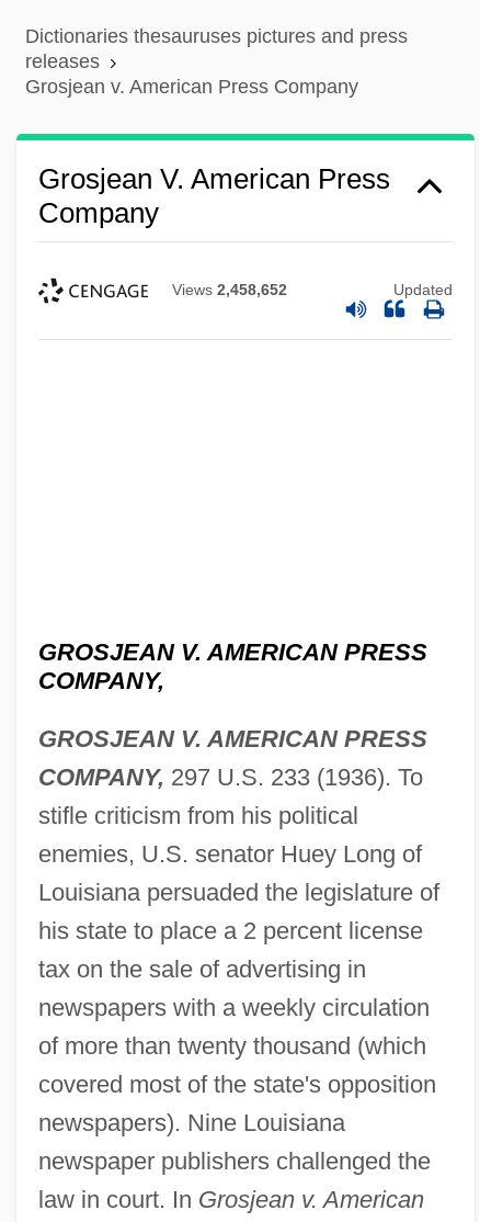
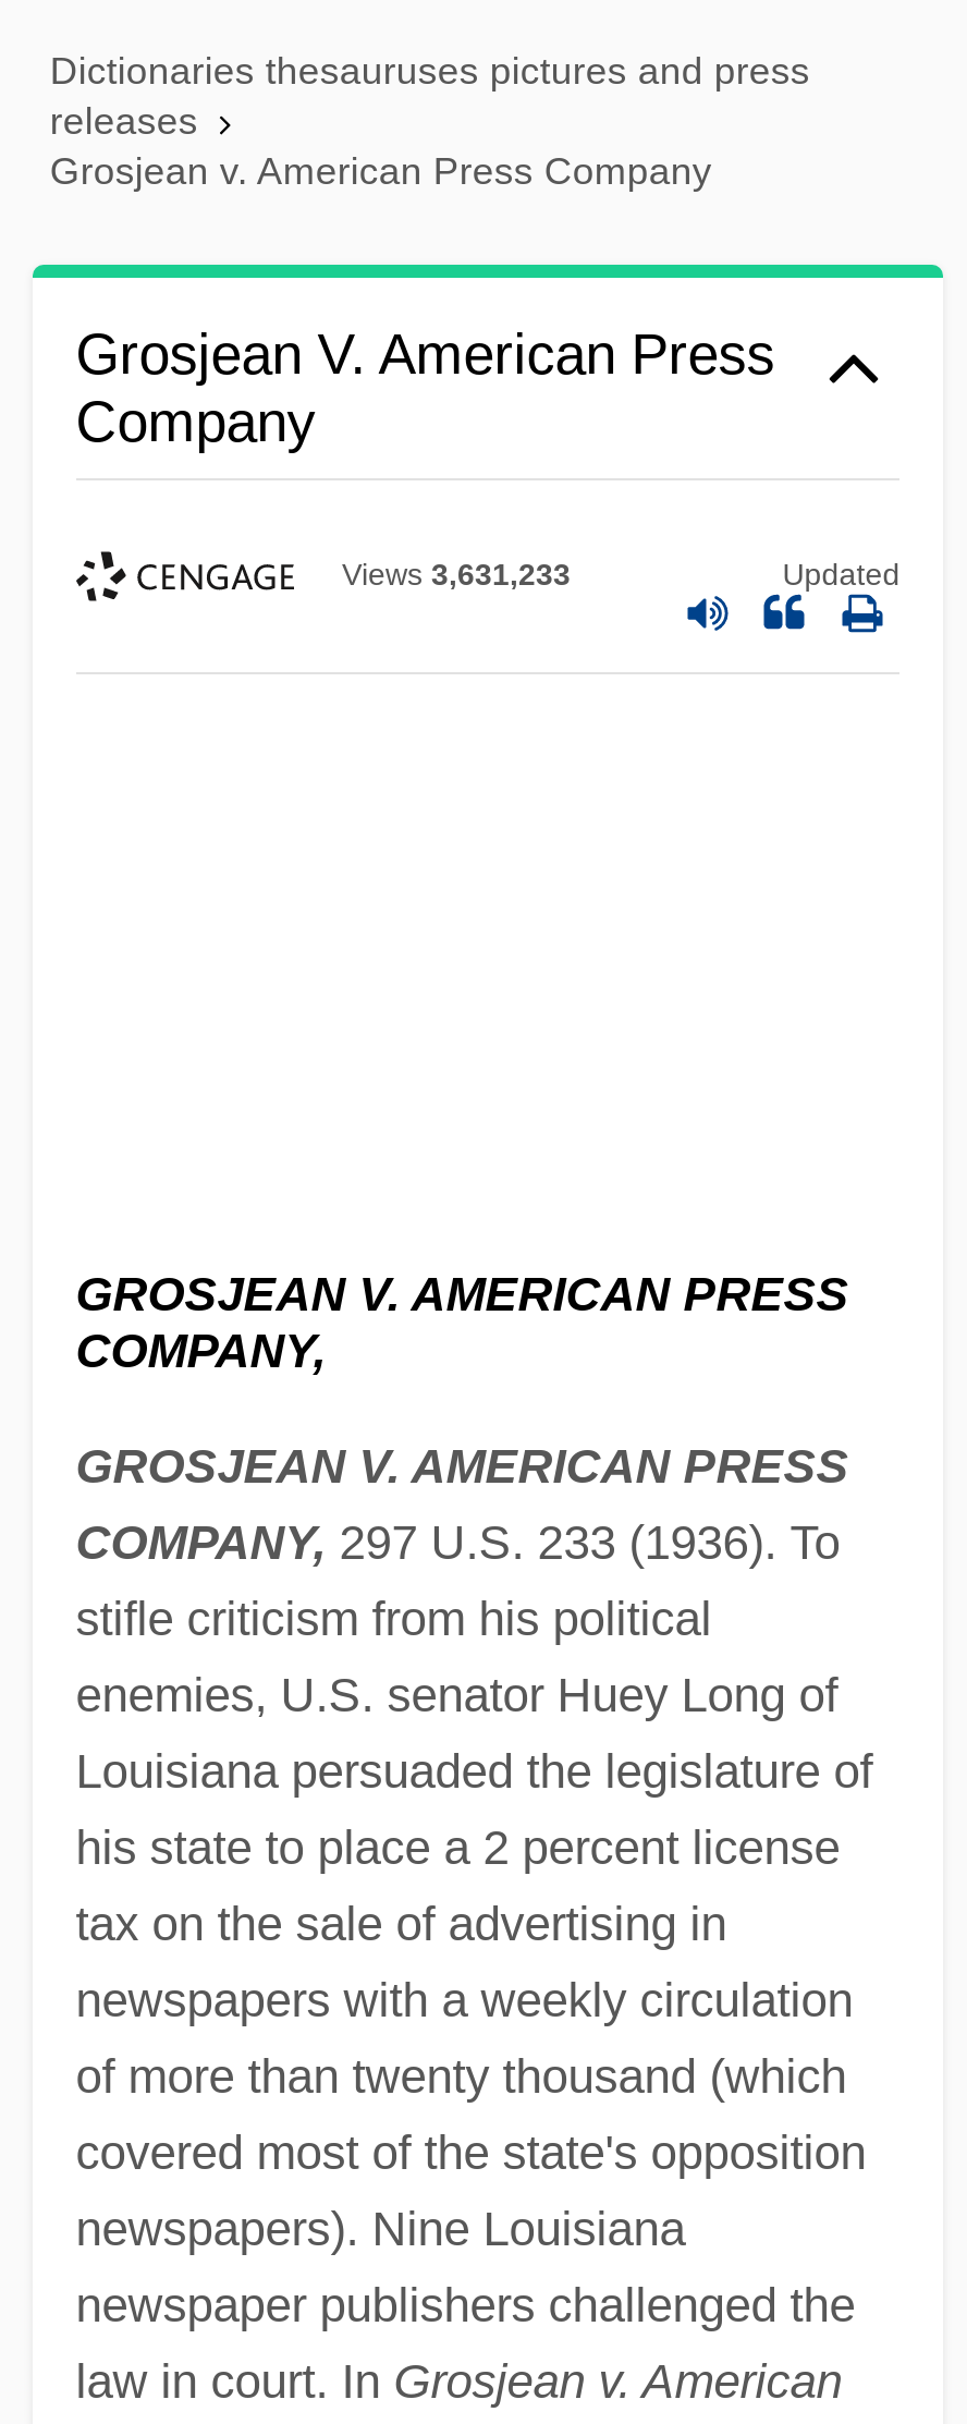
- Views 2,458,652
+ Views 3,631,233
